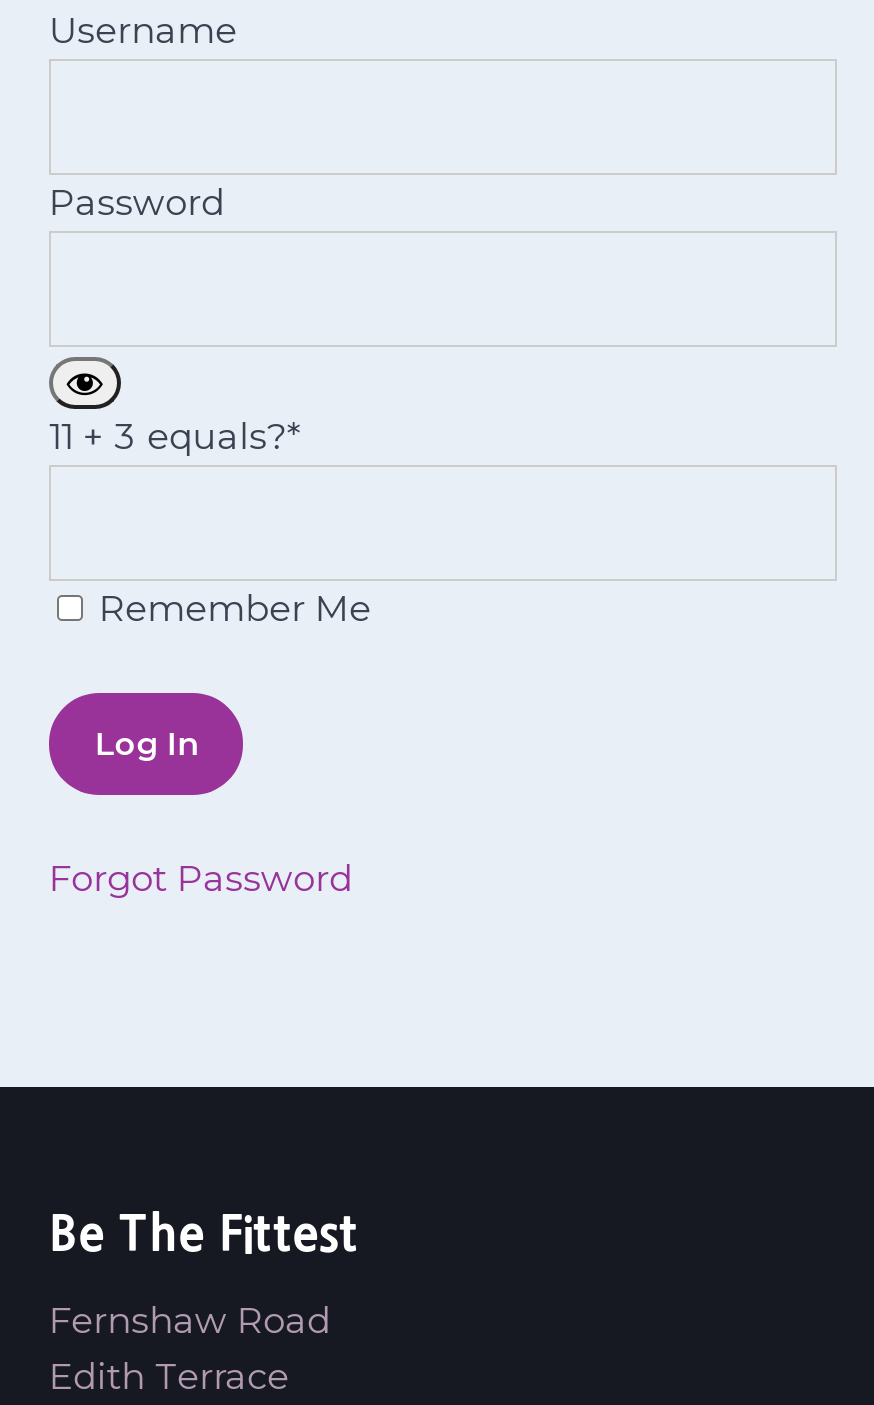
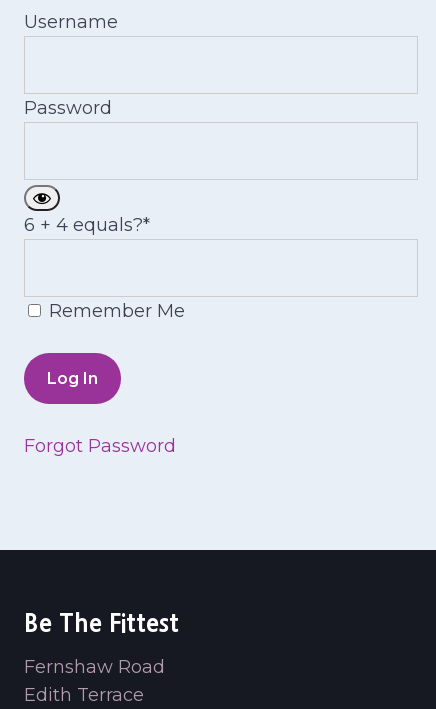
- 11 + 3 equals?*
+ 6 + 4 equals?*
